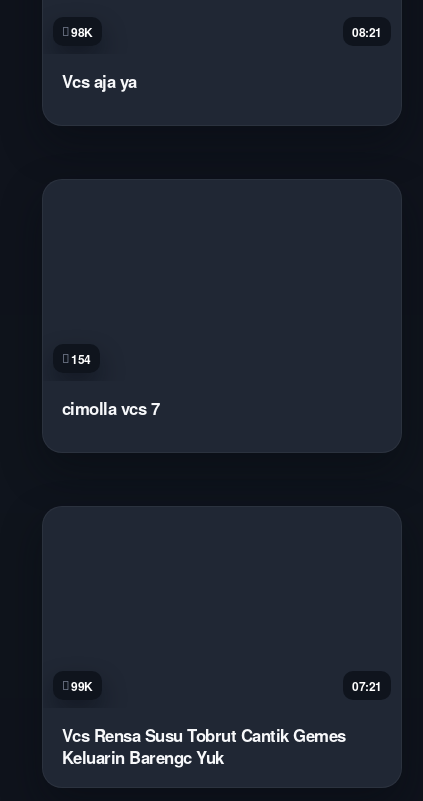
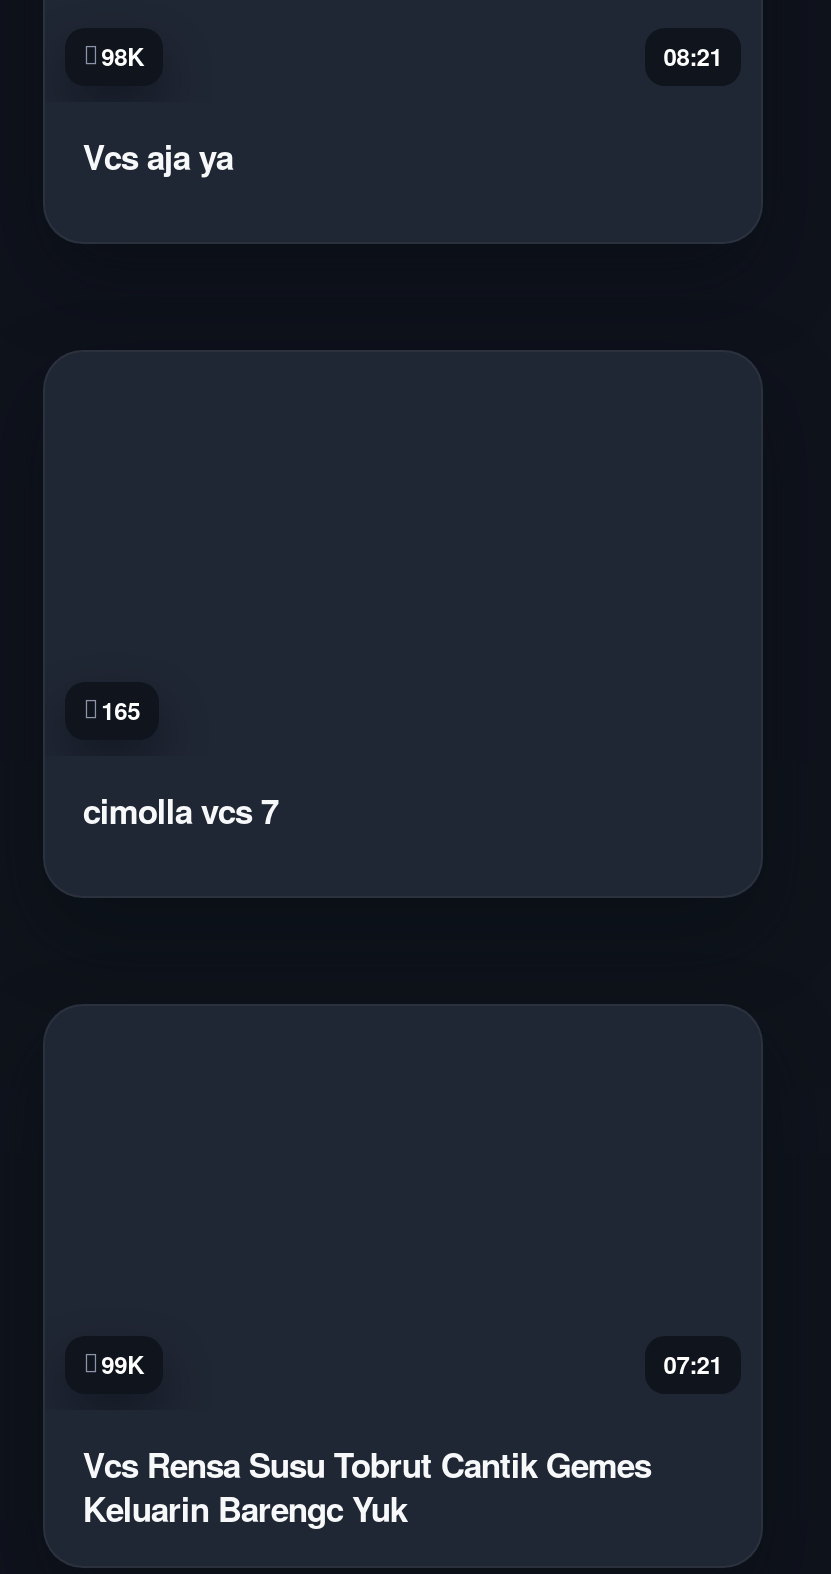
- 154
+ 165
